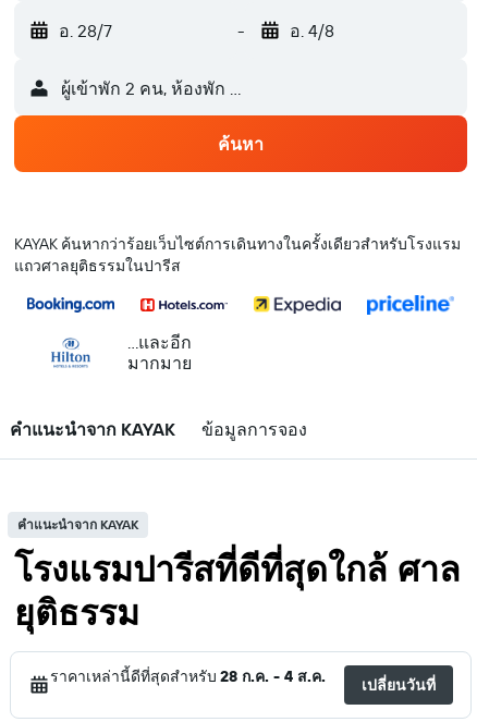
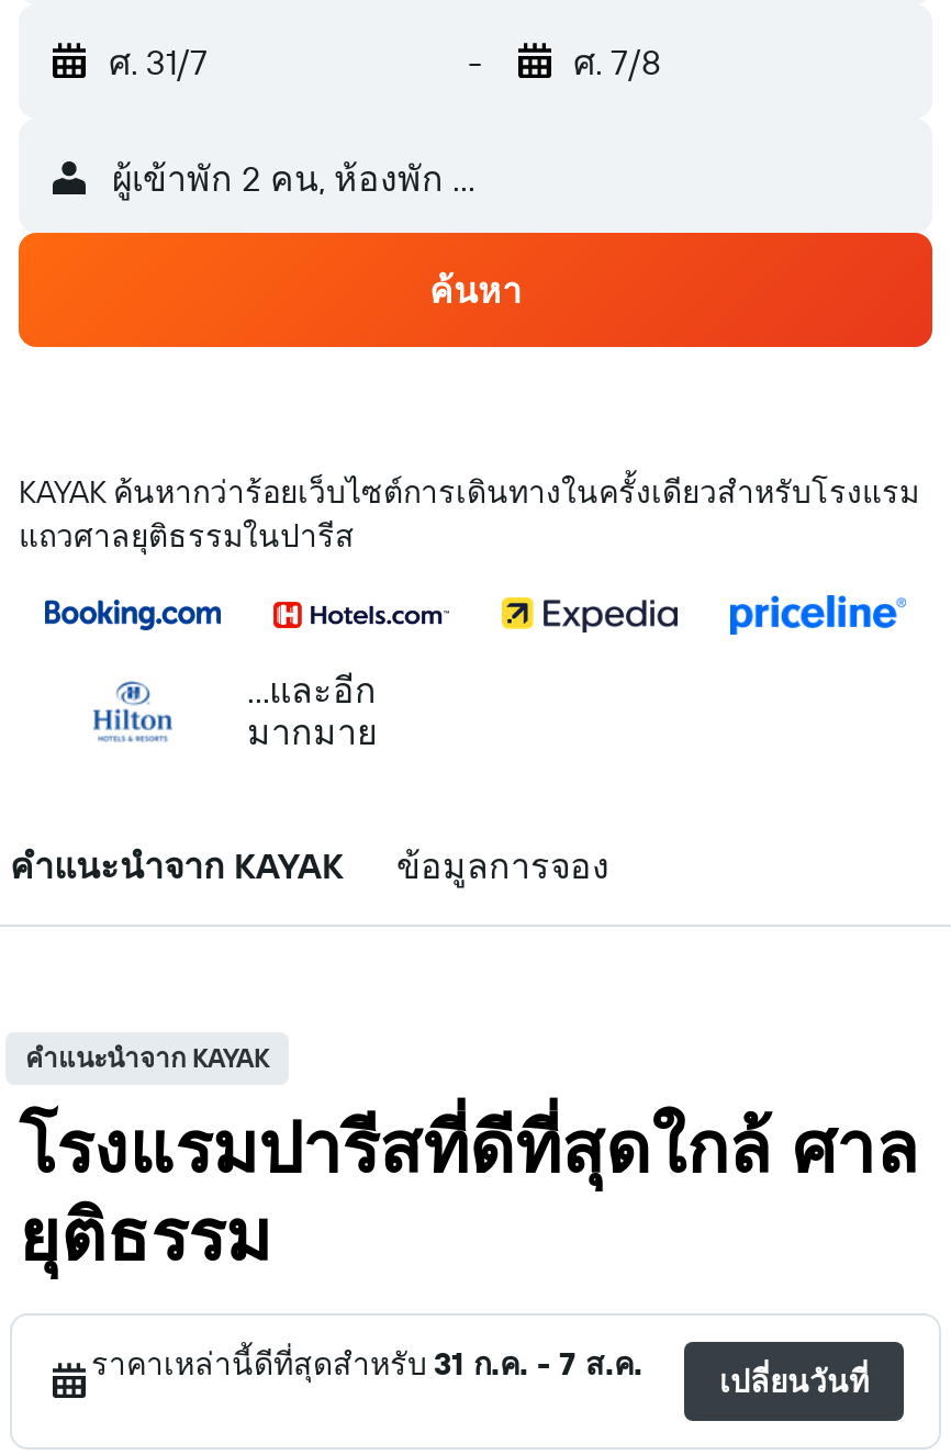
- อ. 28/7
+ ศ. 31/7

- อ. 4/8
+ ศ. 7/8

- ราคาเหล่านี้ดีที่สุดสำหรับ28 ก.ค. - 4 ส.ค.
+ ราคาเหล่านี้ดีที่สุดสำหรับ31 ก.ค. - 7 ส.ค.
